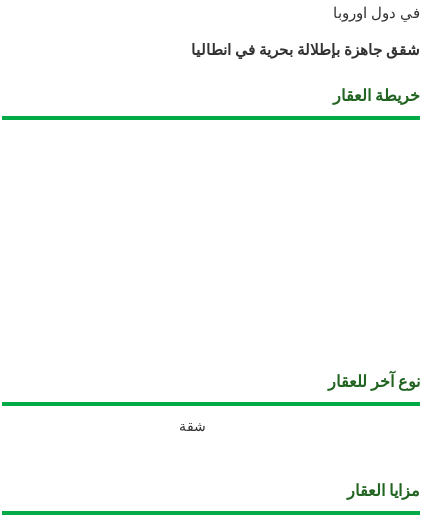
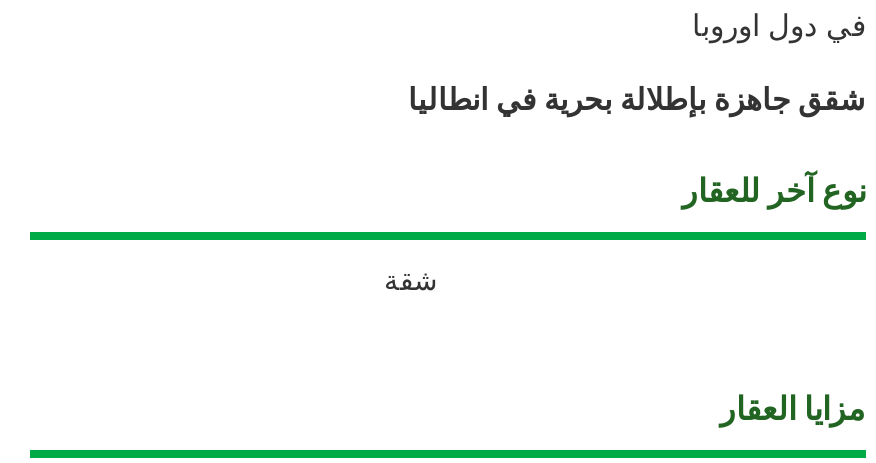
- خريطة العقار
